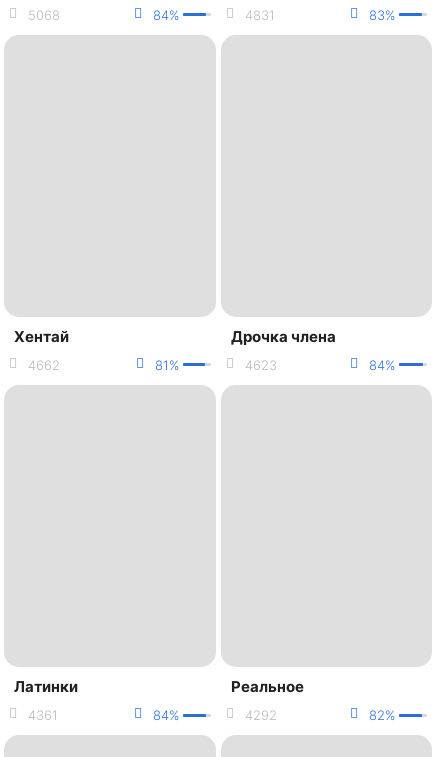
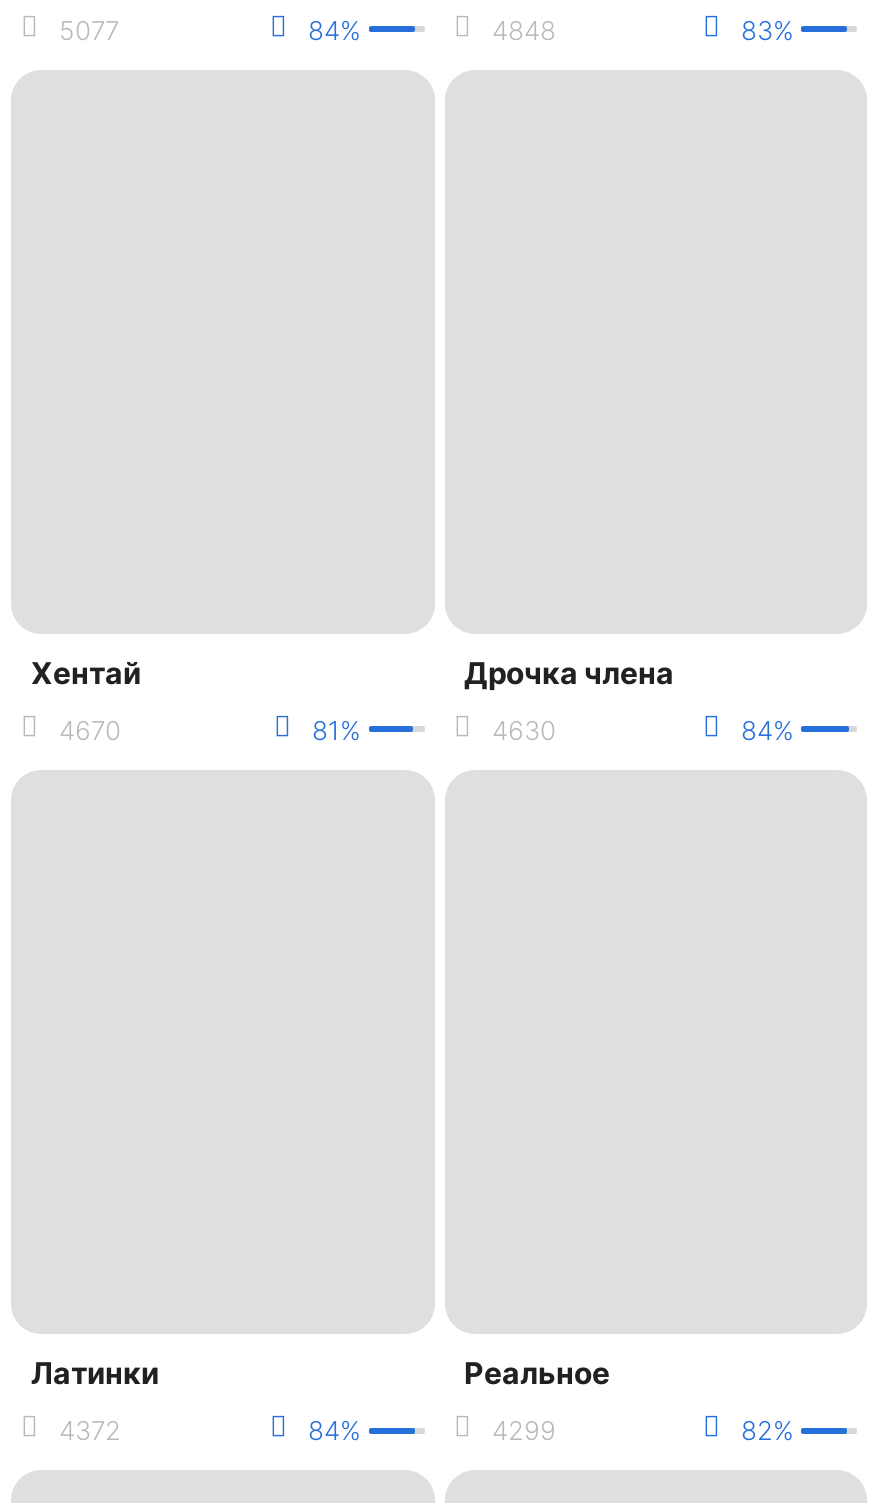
- 5068
+ 5077

- 4831
+ 4848

- 4662
+ 4670

- 4623
+ 4630

- 4361
+ 4372

- 4292
+ 4299
